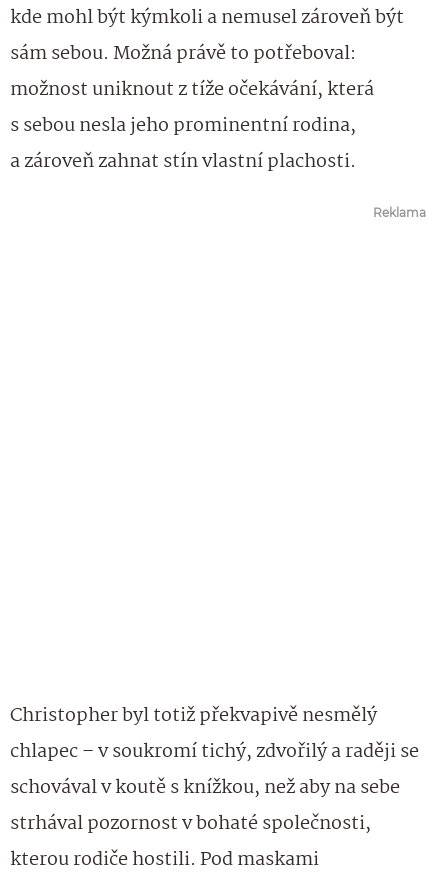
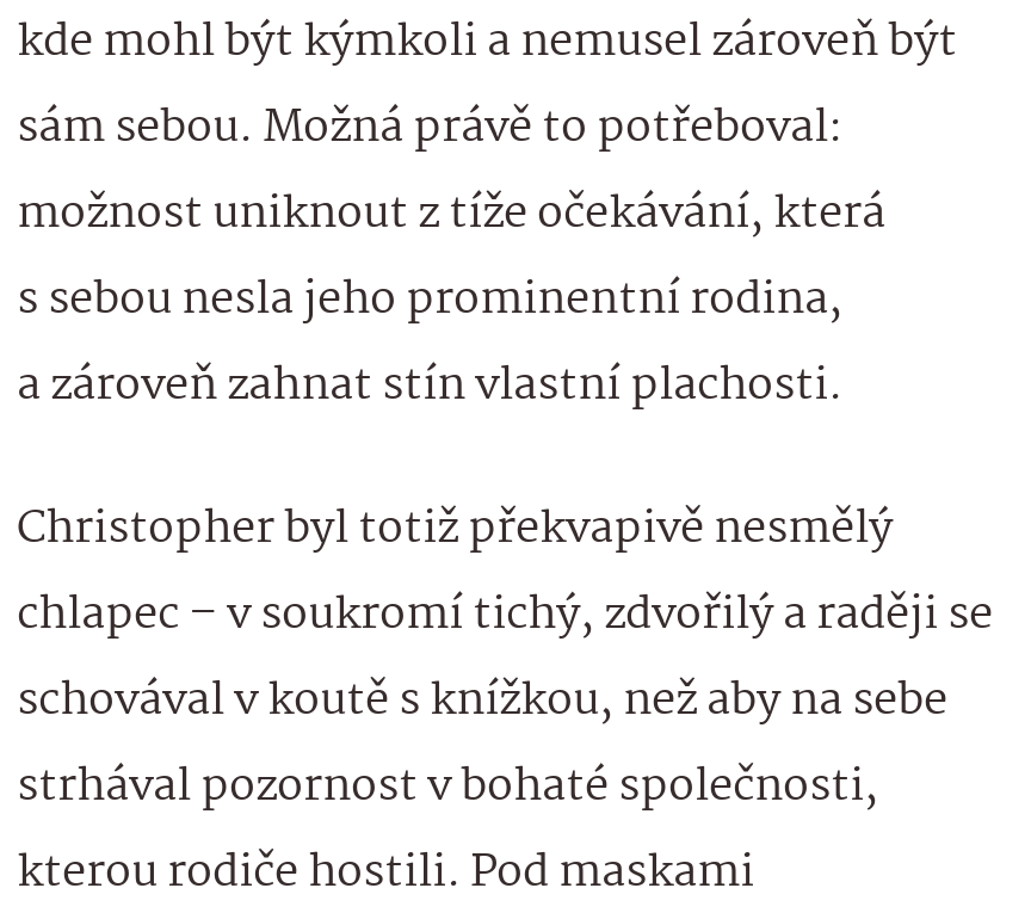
- Reklama
